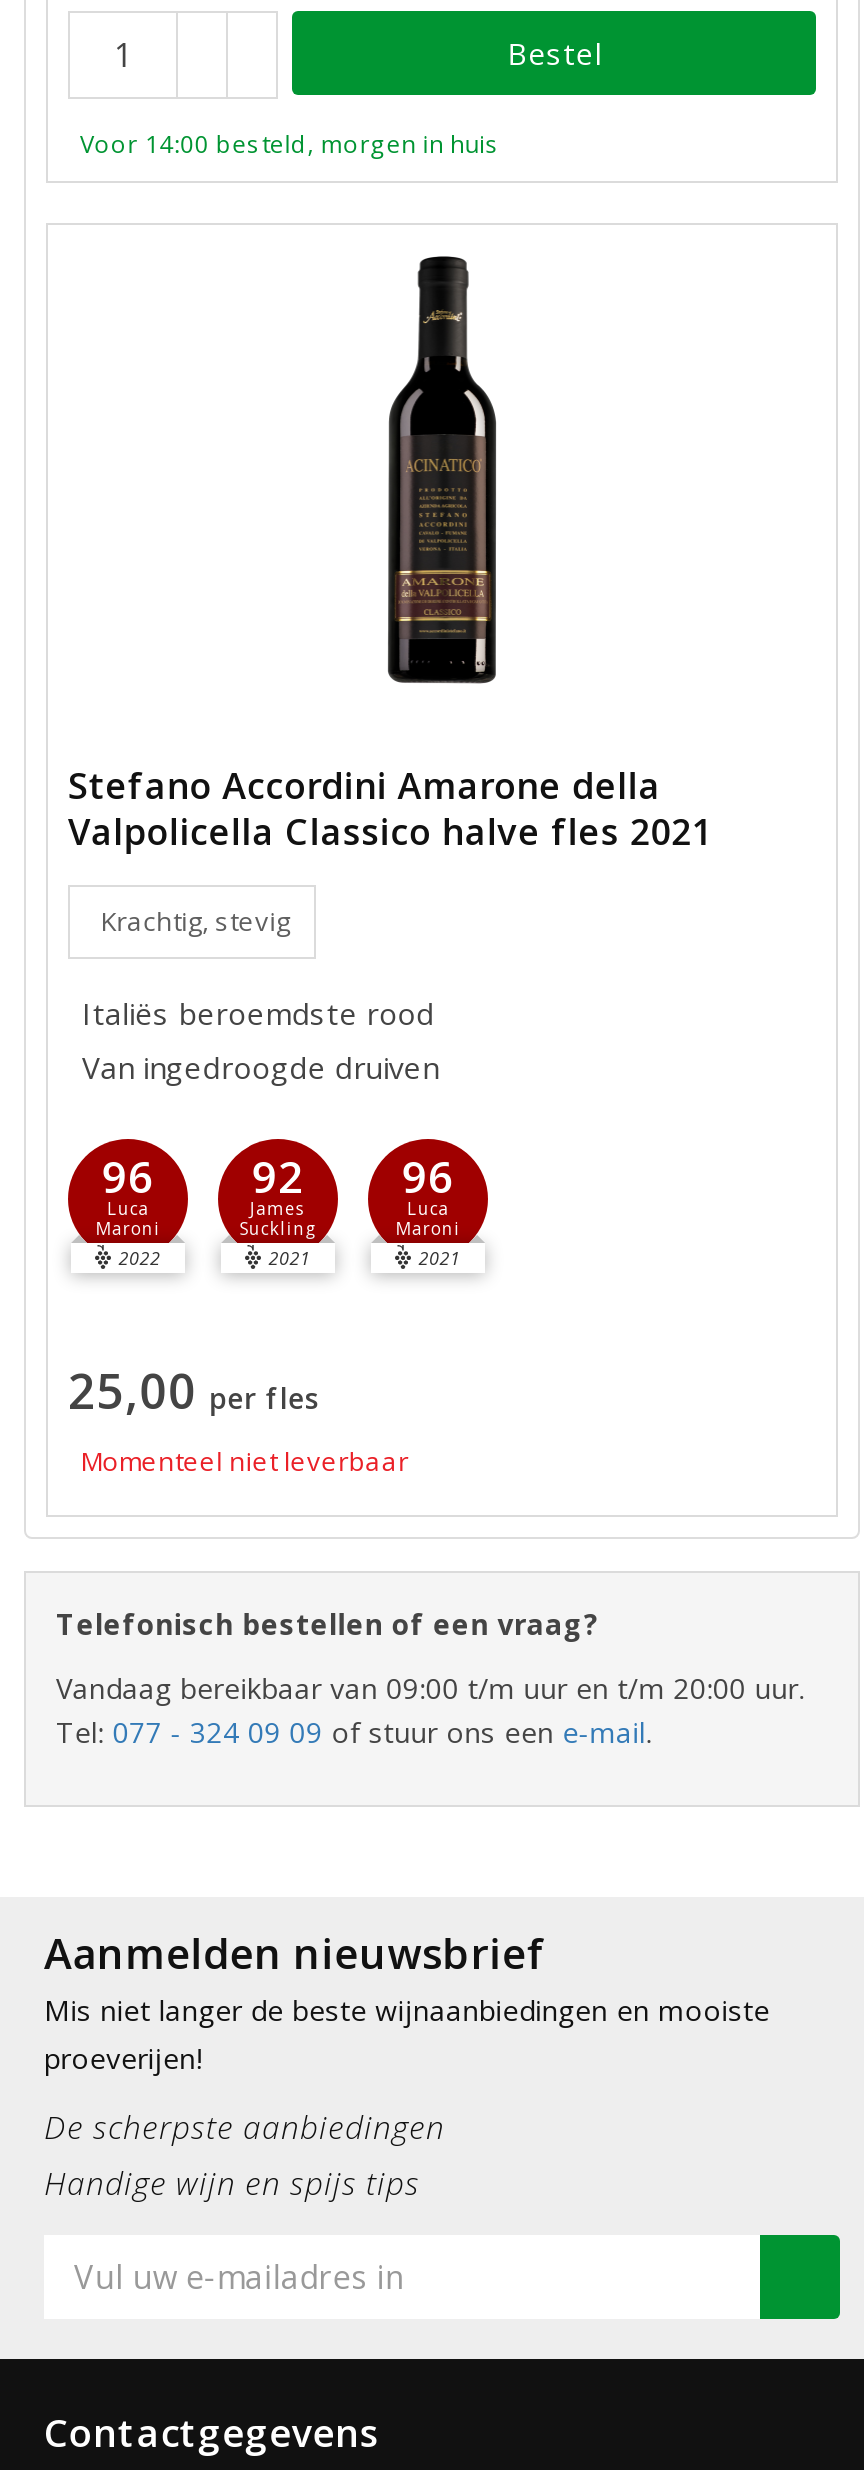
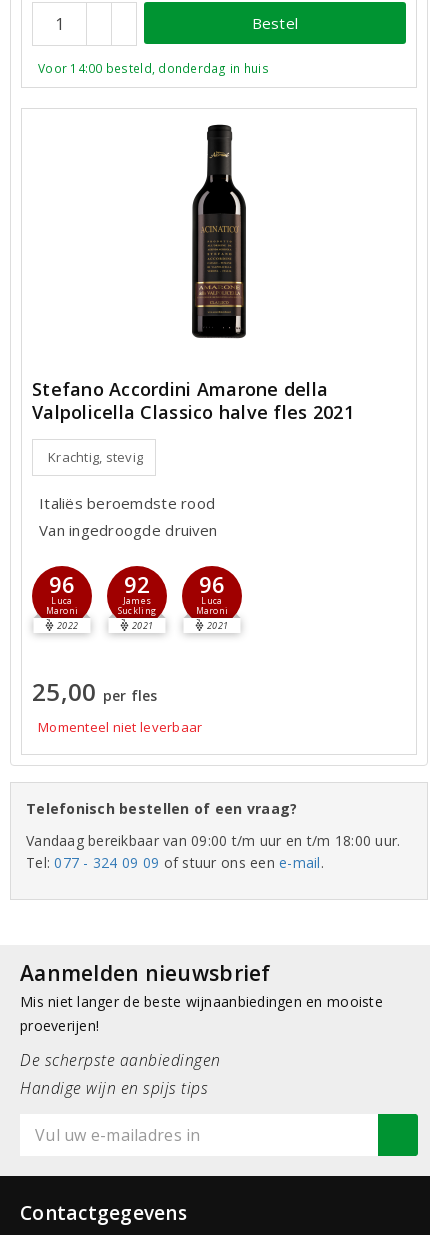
- Voor 14:00 besteld, morgen in huis
+ Voor 14:00 besteld, donderdag in huis

- Vandaag bereikbaar van 09:00 t/m uur en t/m 20:00 uur.
+ Vandaag bereikbaar van 09:00 t/m uur en t/m 18:00 uur.
